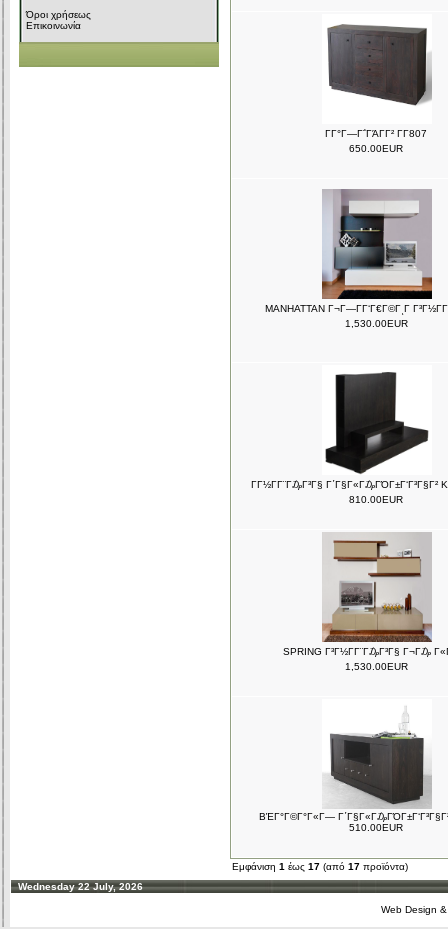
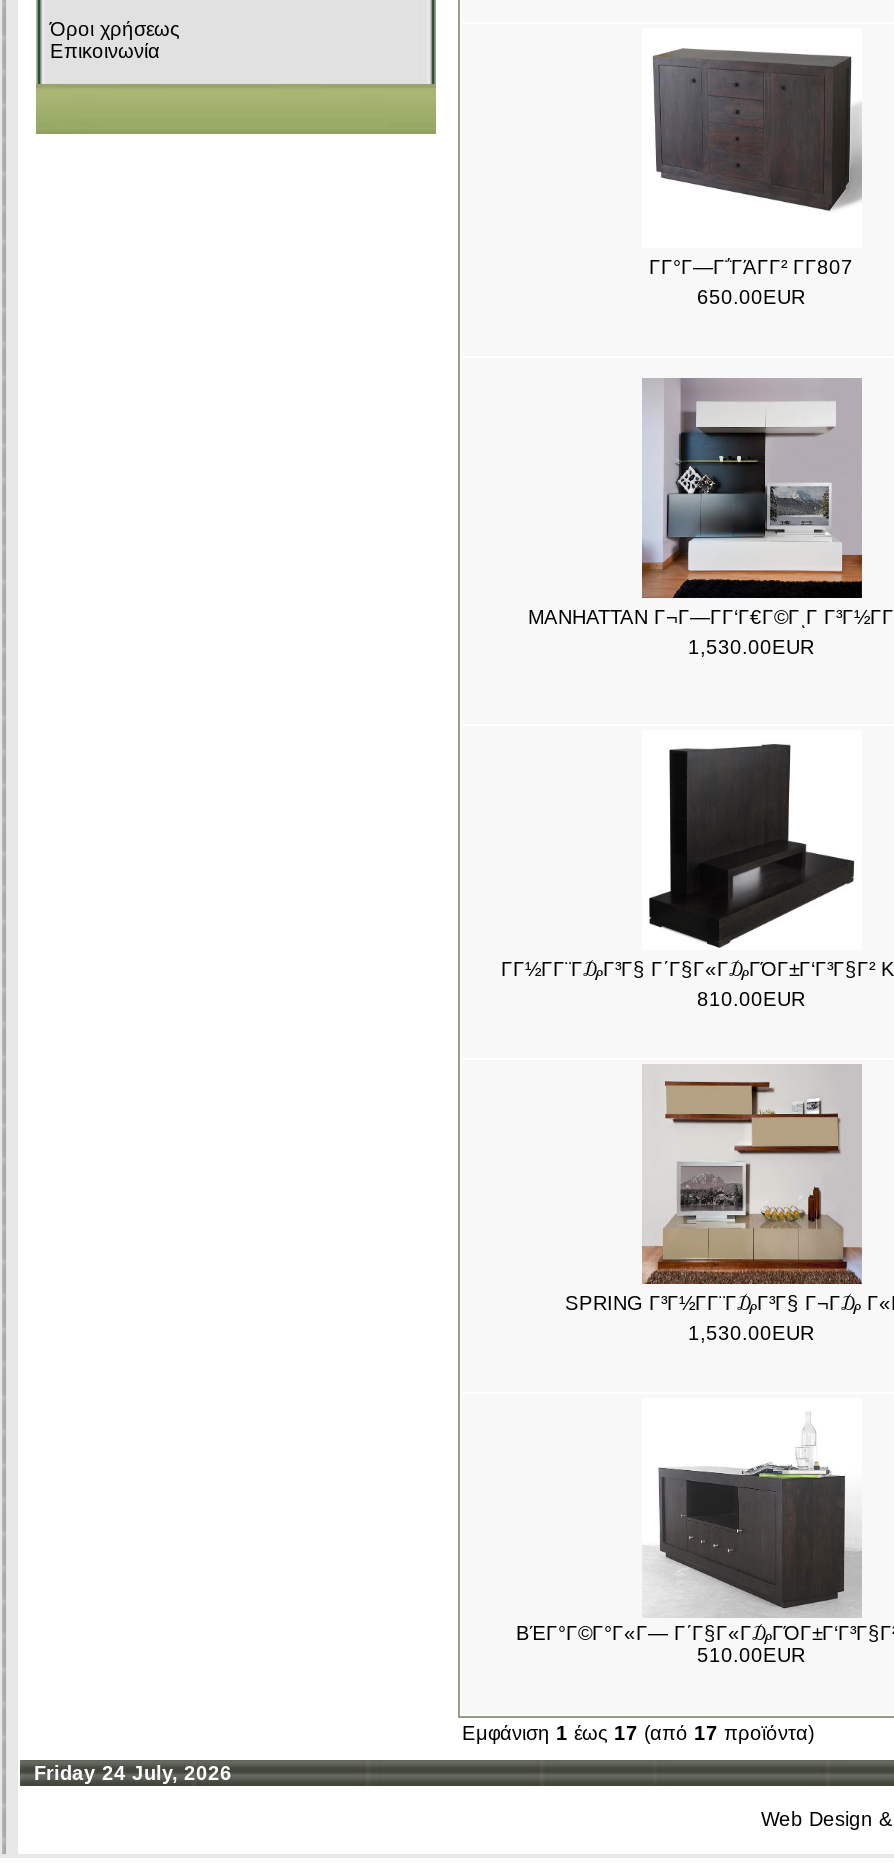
- Wednesday 22 July, 2026
+ Friday 24 July, 2026
